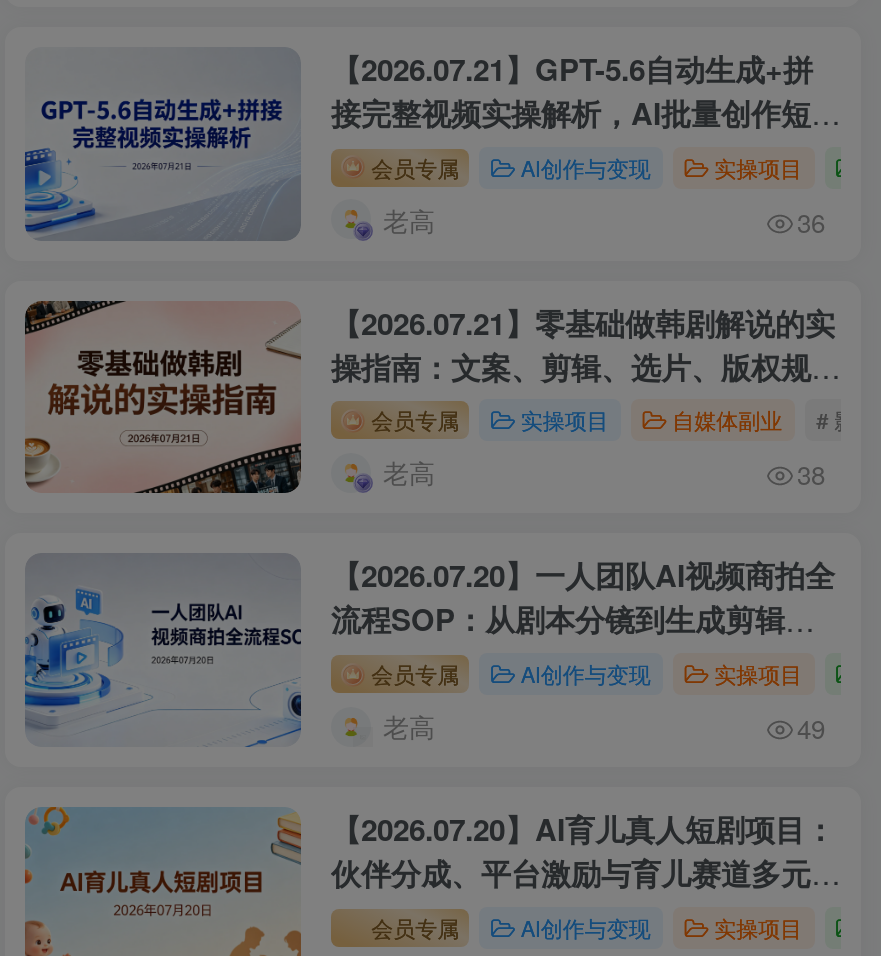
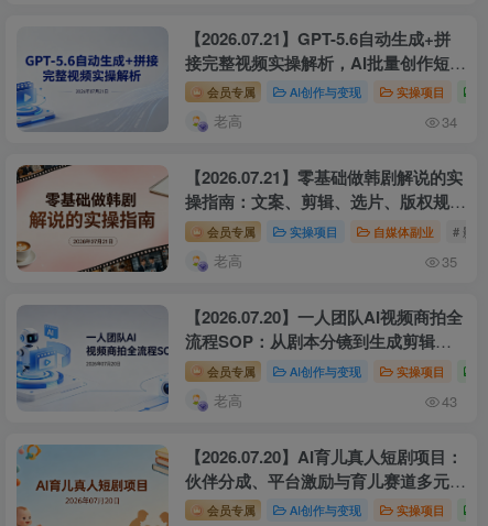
- 36
+ 34

- 38
+ 35

- 49
+ 43
